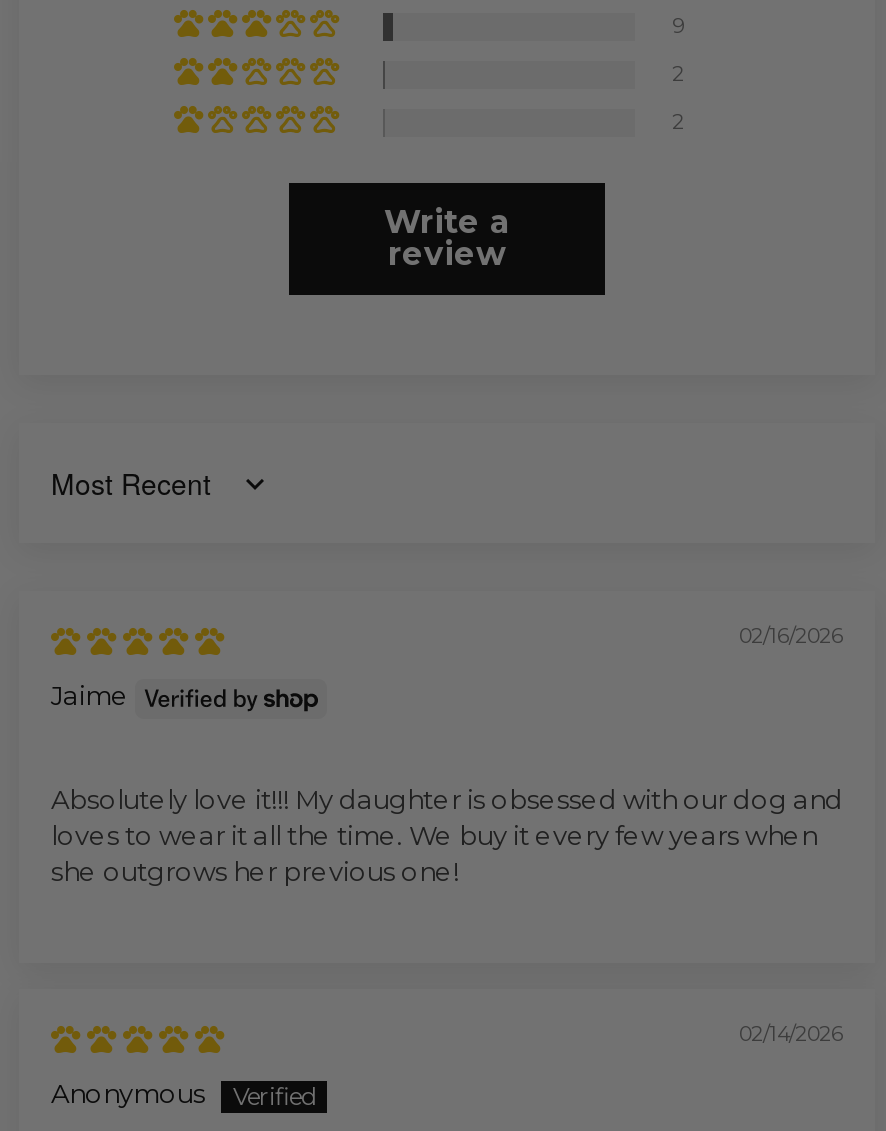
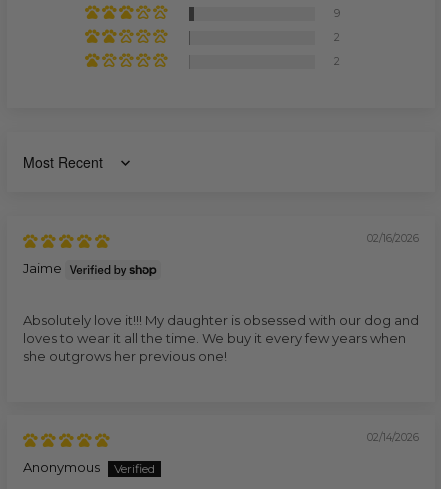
- Write a
- review
